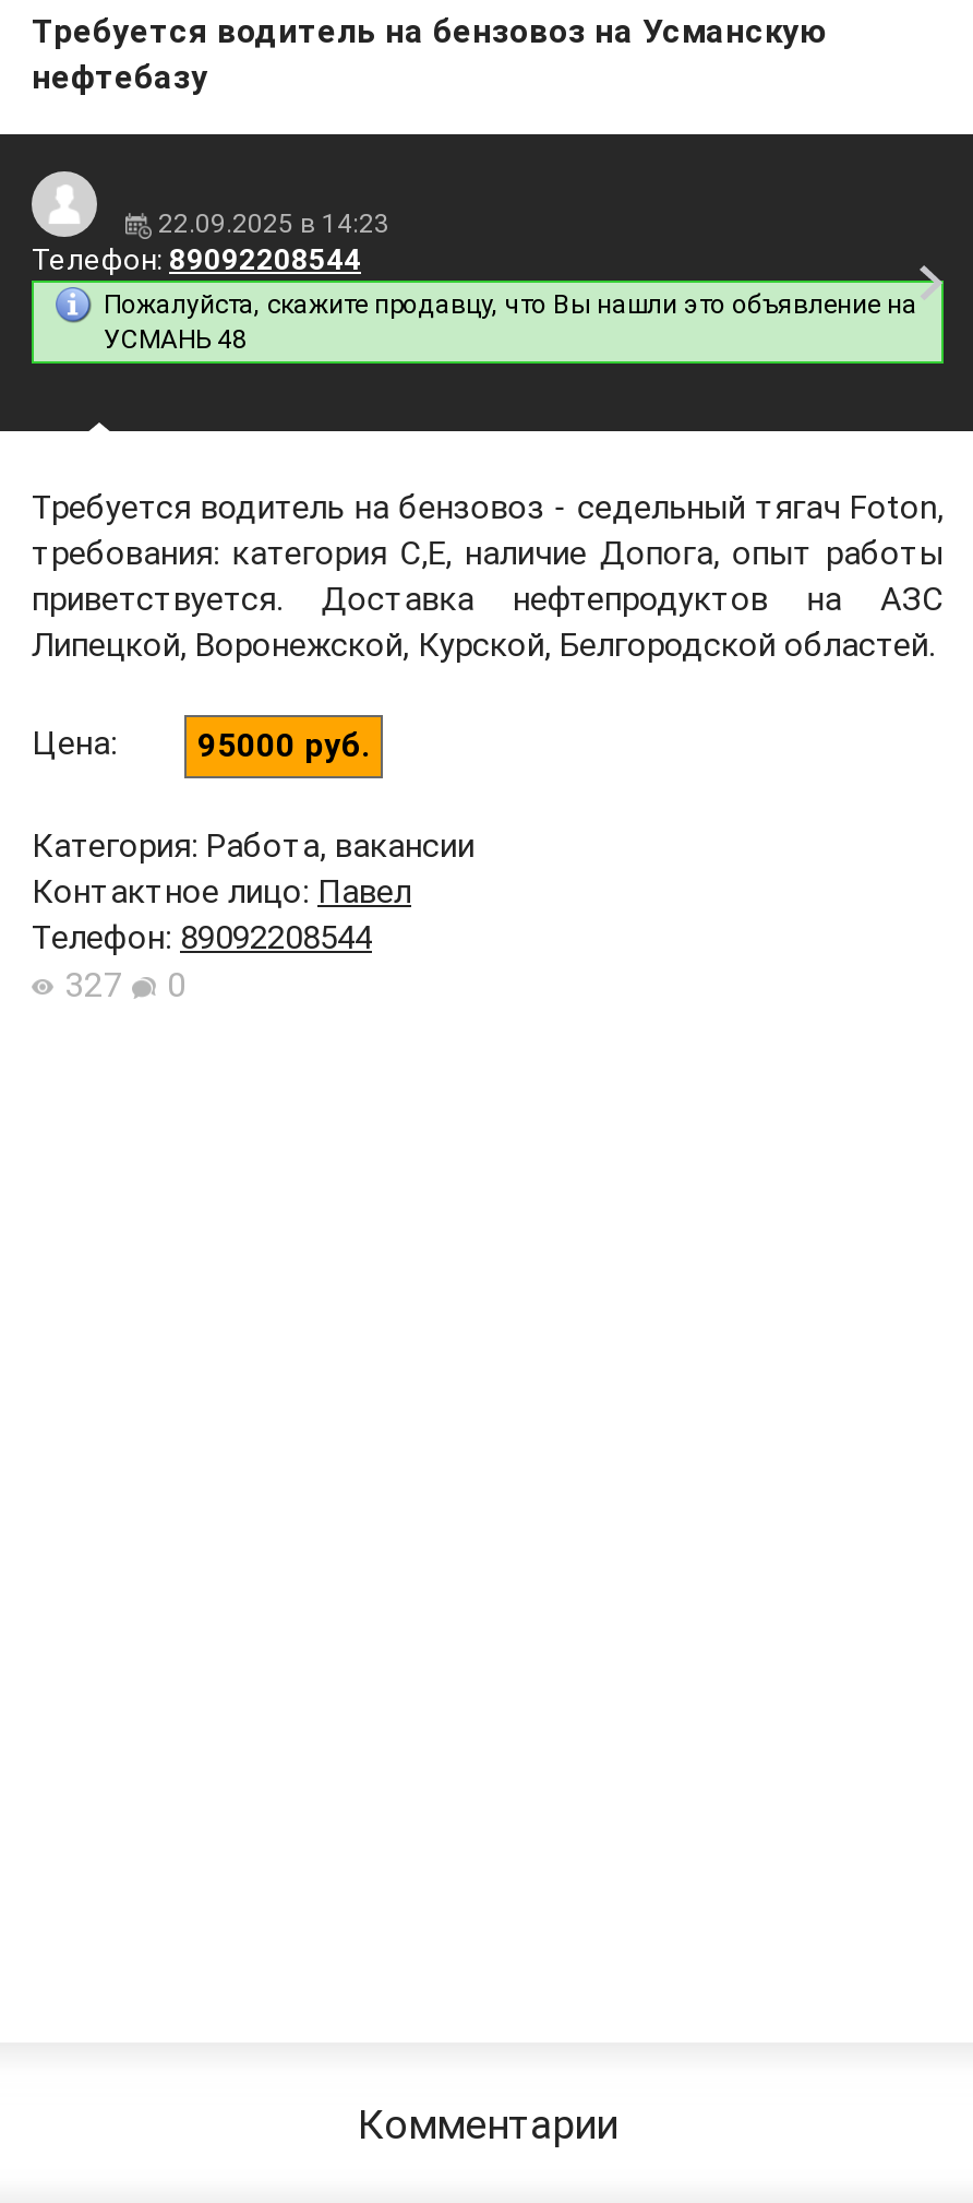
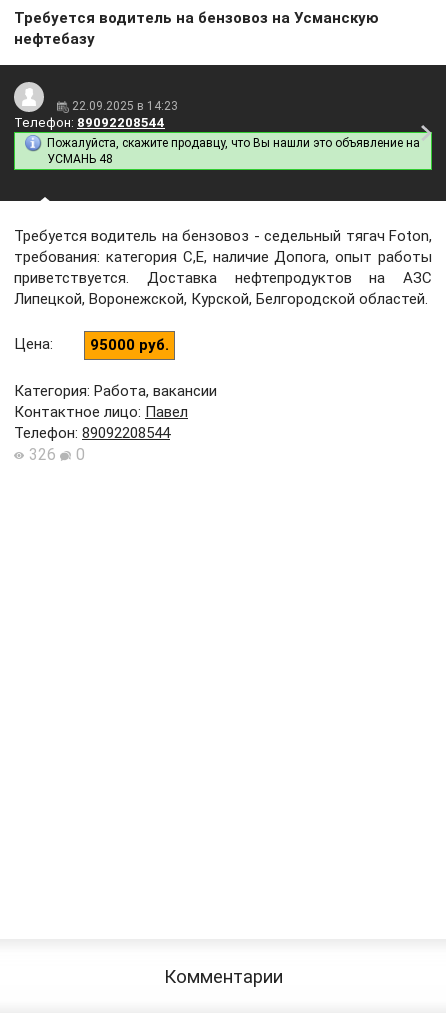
- 327 0
+ 326 0
